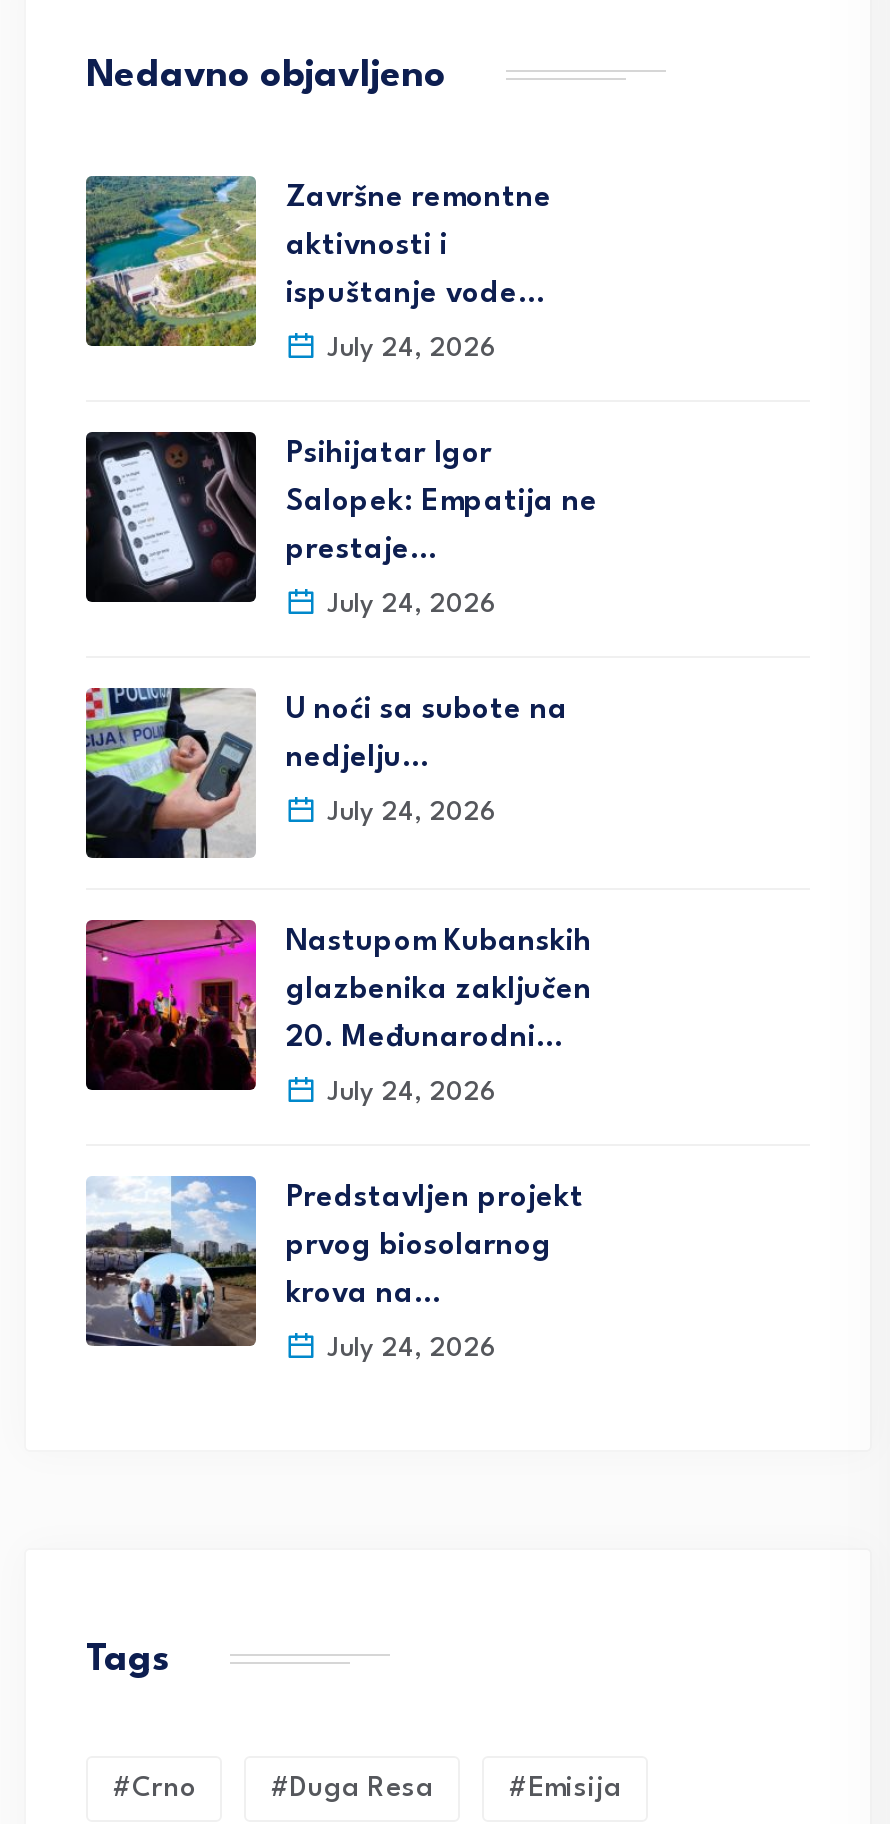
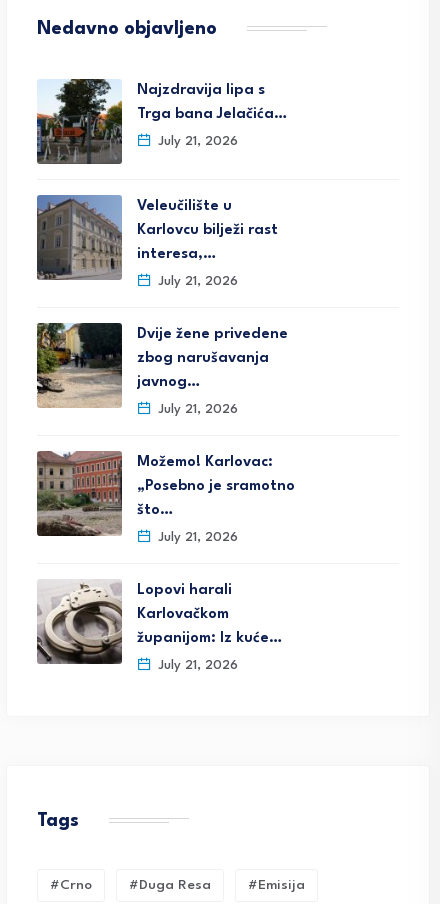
- [image]
- Završne remontne
+ [image]
+ Najzdravija lipa s

- aktivnosti i
+ Trga bana Jelačića…

- ispuštanje vode…
+ July 21, 2026

- July 24, 2026
+ Veleučilište u

- [image]
- Psihijatar Igor
+ [image]
+ Karlovcu bilježi rast

- Salopek: Empatija ne
+ interesa,…

- prestaje…
+ July 21, 2026

- July 24, 2026
+ Dvije žene privedene

- [image]
- U noći sa subote na
+ [image]
+ zbog narušavanja

- nedjelju…
+ javnog…

- July 24, 2026
+ July 21, 2026

- [image]
- Nastupom Kubanskih
+ [image]
+ Možemo! Karlovac:

- glazbenika zaključen
+ „Posebno je sramotno

- 20. Međunarodni…
+ što…

- July 24, 2026
+ July 21, 2026

- [image]
- Predstavljen projekt
+ [image]
+ Lopovi harali

- prvog biosolarnog
+ Karlovačkom

- krova na…
+ županijom: Iz kuće…

- July 24, 2026
+ July 21, 2026
